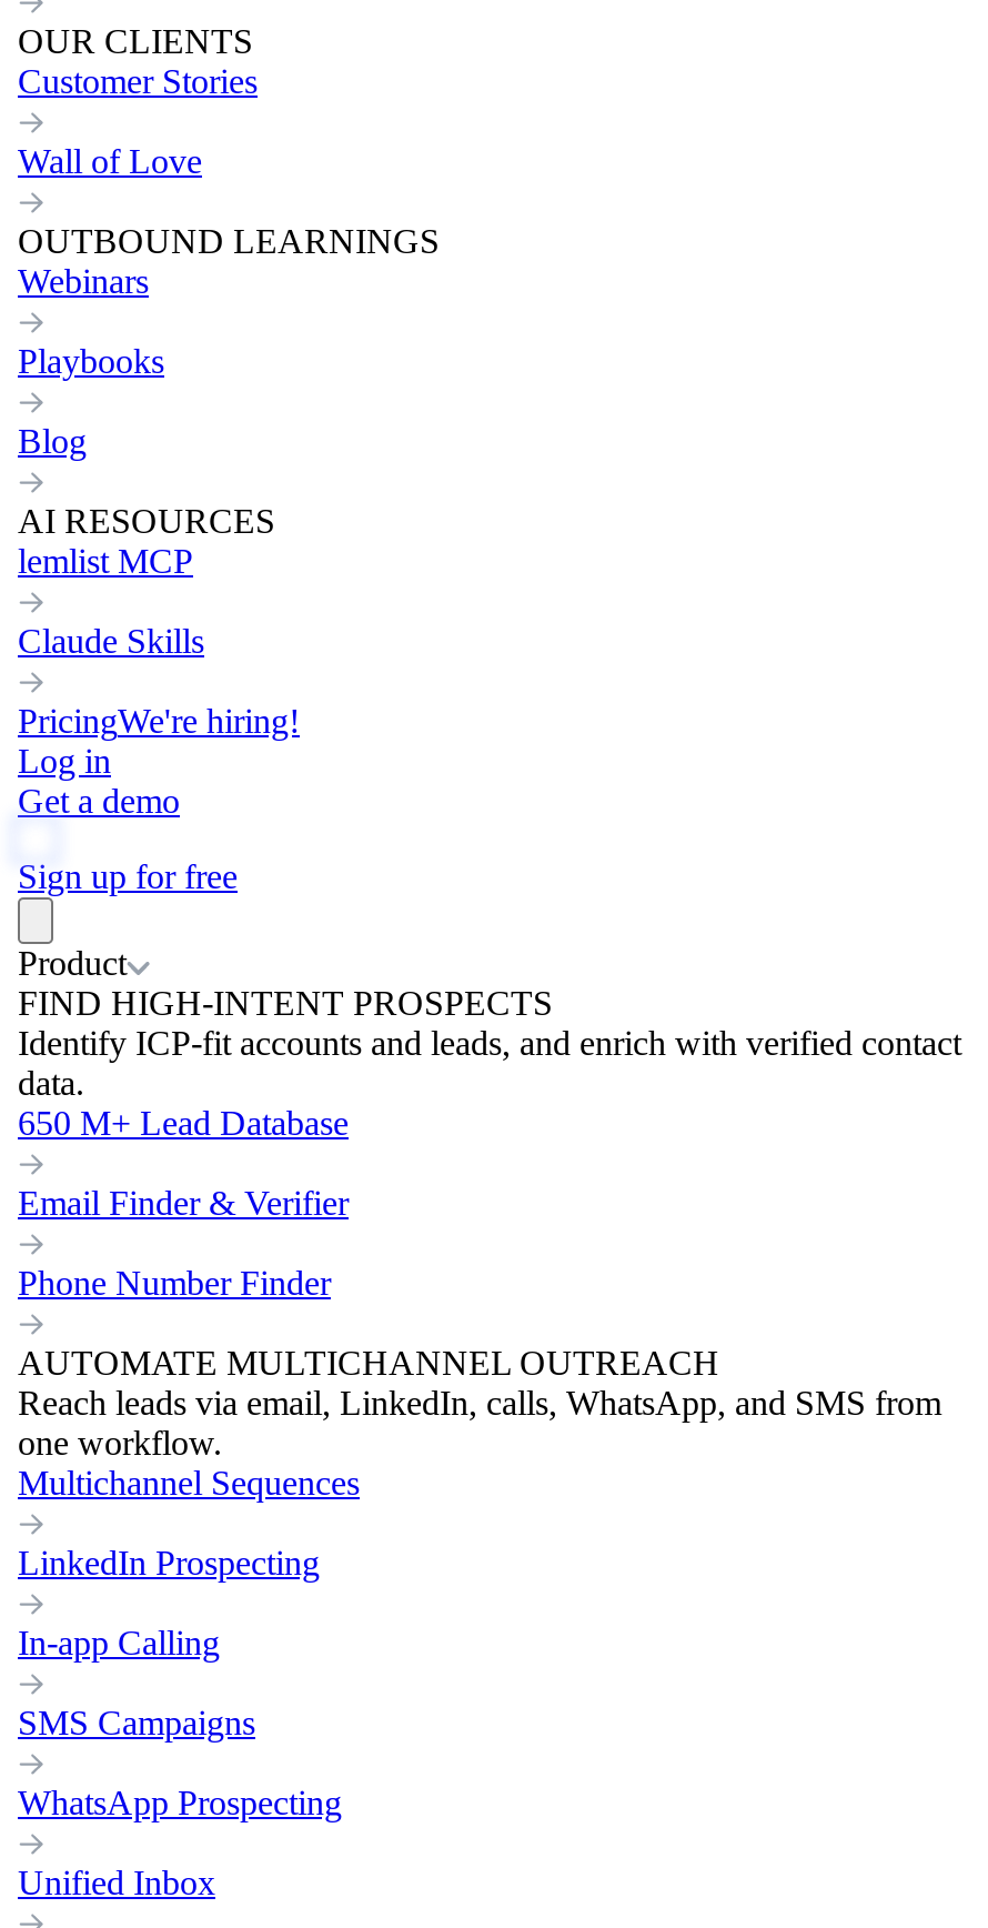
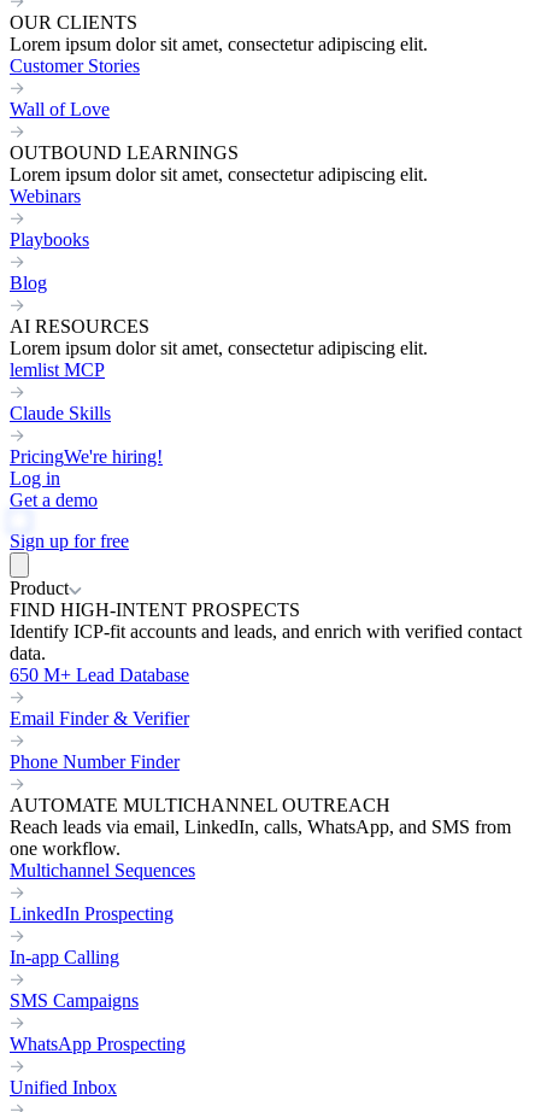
+ Lorem ipsum dolor sit amet, consectetur adipiscing elit.

+ Lorem ipsum dolor sit amet, consectetur adipiscing elit.

+ Lorem ipsum dolor sit amet, consectetur adipiscing elit.
